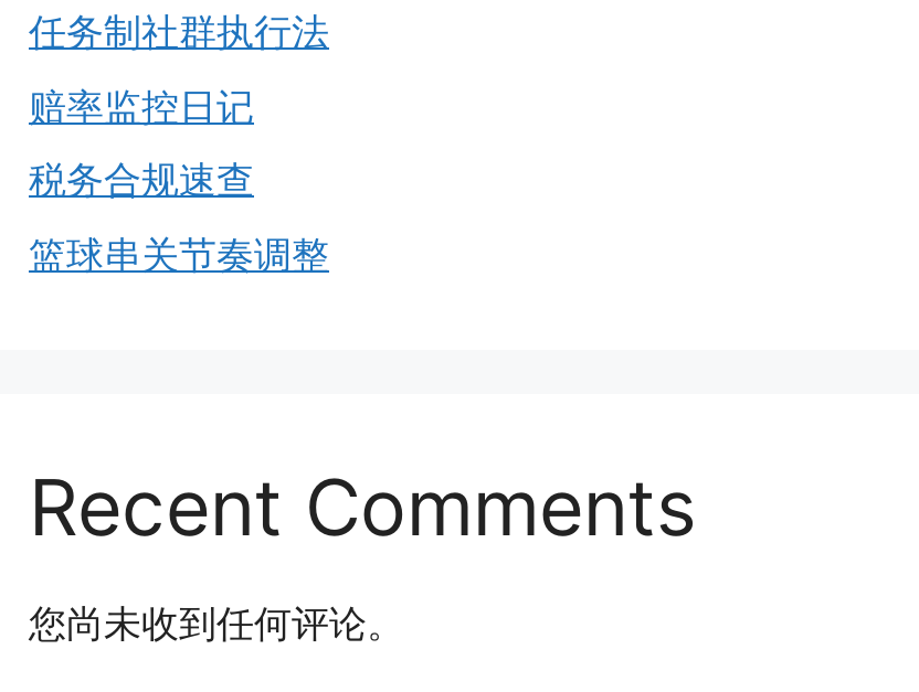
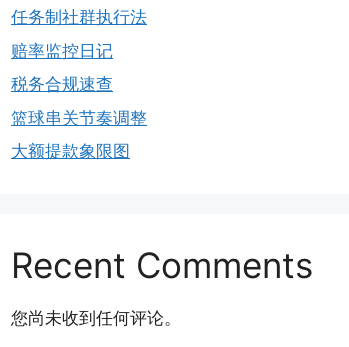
+ 大额提款象限图
